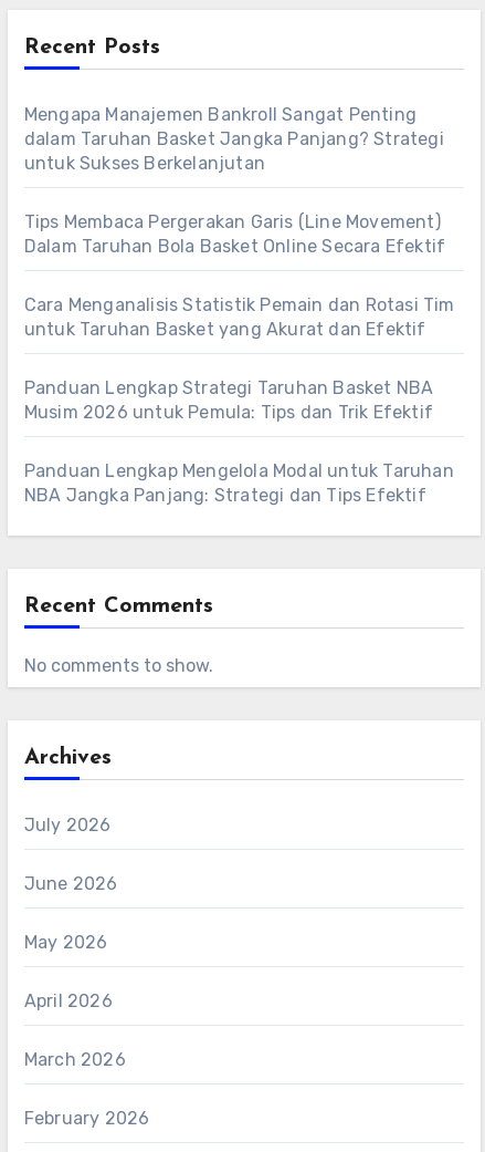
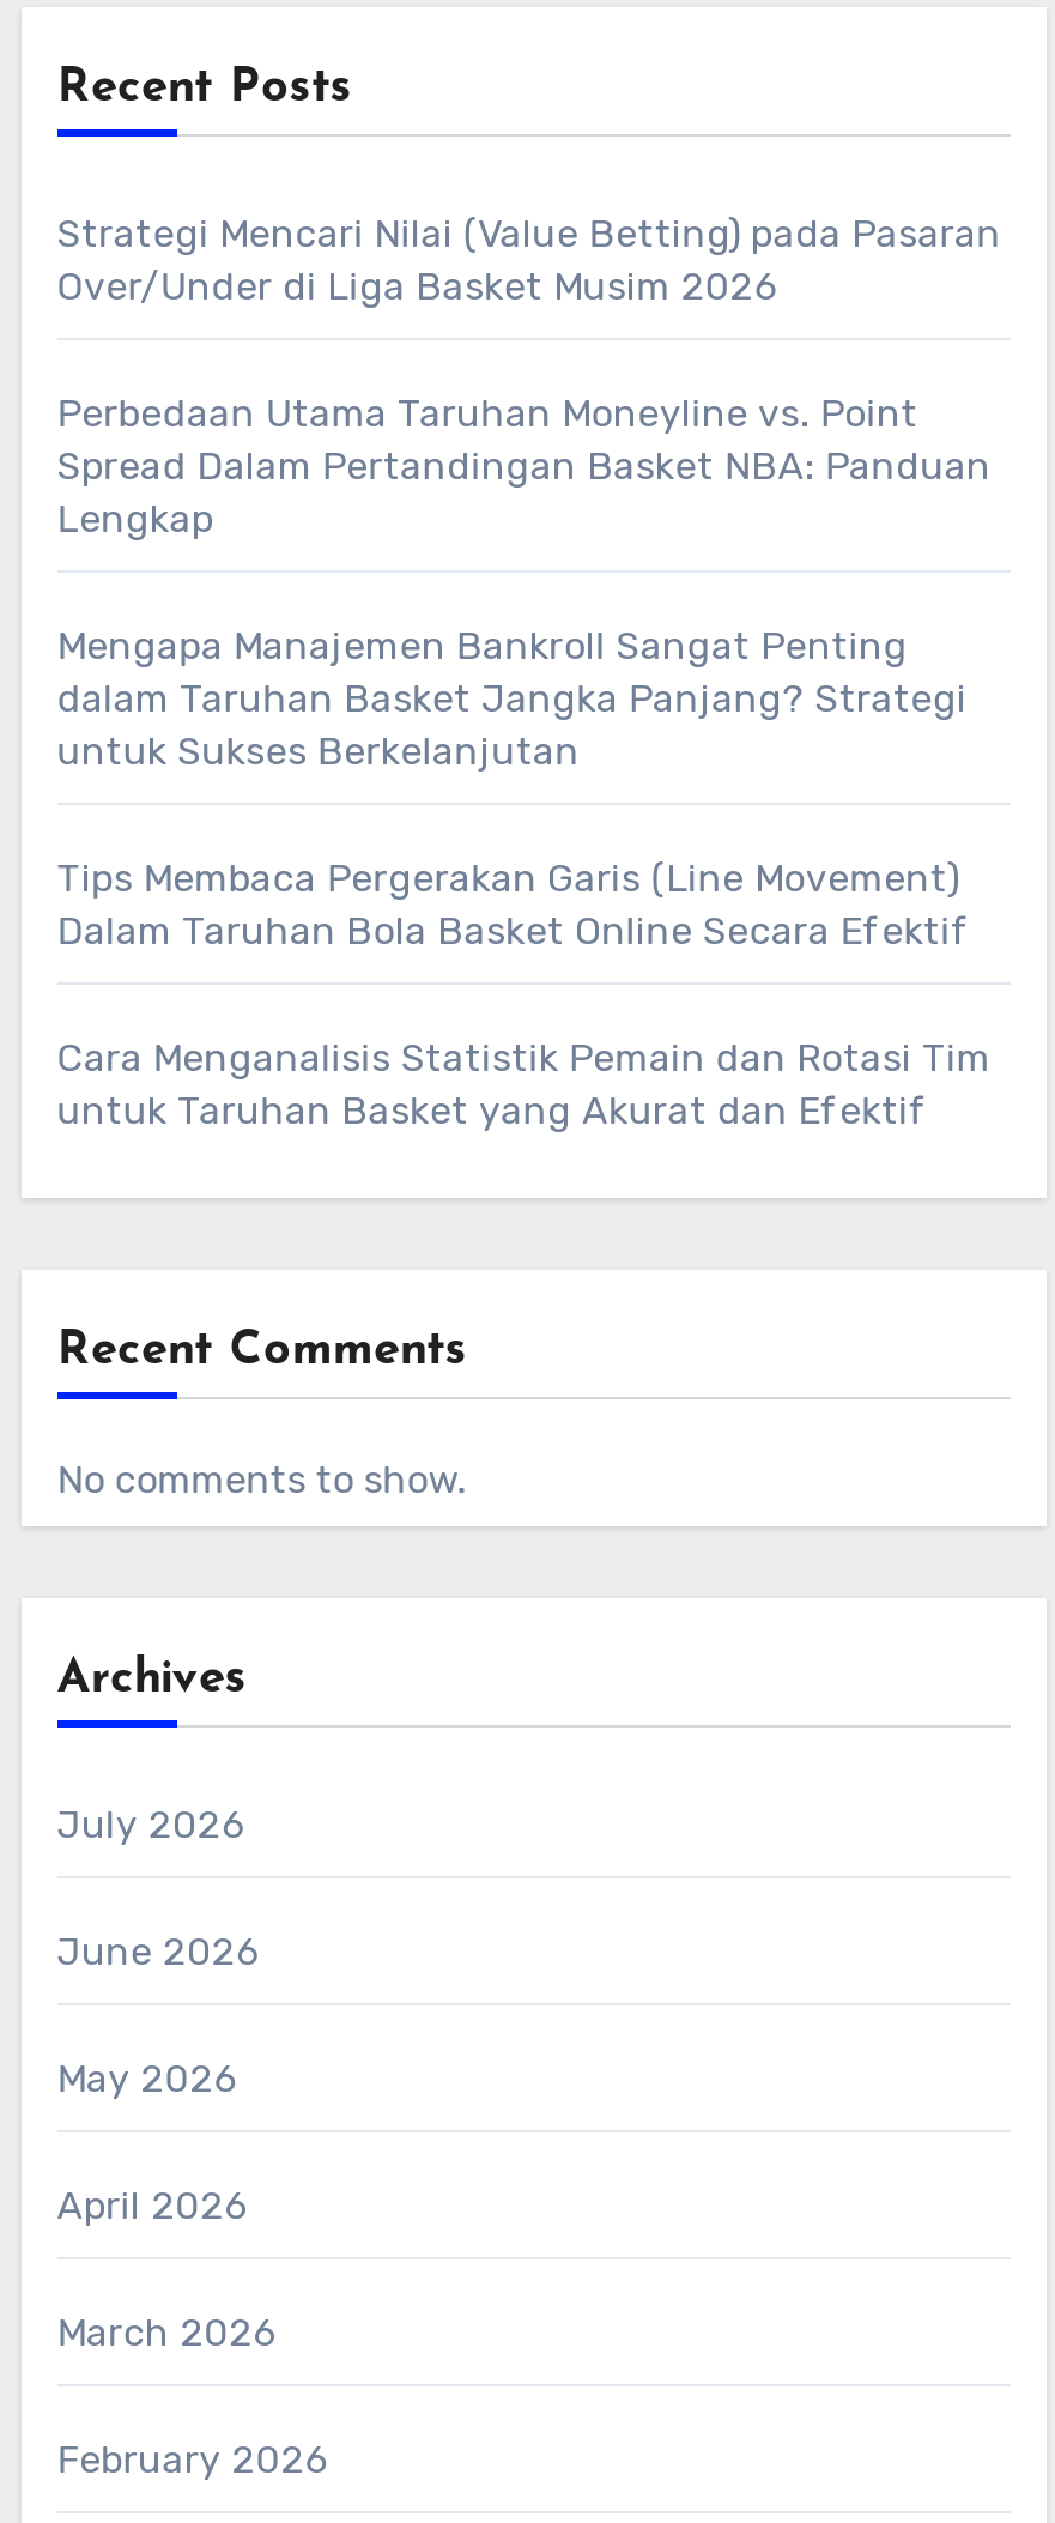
+ Strategi Mencari Nilai (Value Betting) pada Pasaran
+ Over/Under di Liga Basket Musim 2026
+ Perbedaan Utama Taruhan Moneyline vs. Point
+ Spread Dalam Pertandingan Basket NBA: Panduan
+ Lengkap

moved down: Mengapa Manajemen Bankroll Sangat Penting | dalam Taruhan Basket Jangka Panjang? Strategi | untuk Sukses Berkelanjutan | Tips Membaca Pergerakan Garis (Line Movement) | Dalam Taruhan Bola Basket Online Secara Efektif | Cara Menganalisis Statistik Pemain dan Rotasi Tim | untuk Taruhan Basket yang Akurat dan Efektif

- Panduan Lengkap Strategi Taruhan Basket NBA
- Musim 2026 untuk Pemula: Tips dan Trik Efektif
- Panduan Lengkap Mengelola Modal untuk Taruhan
- NBA Jangka Panjang: Strategi dan Tips Efektif
